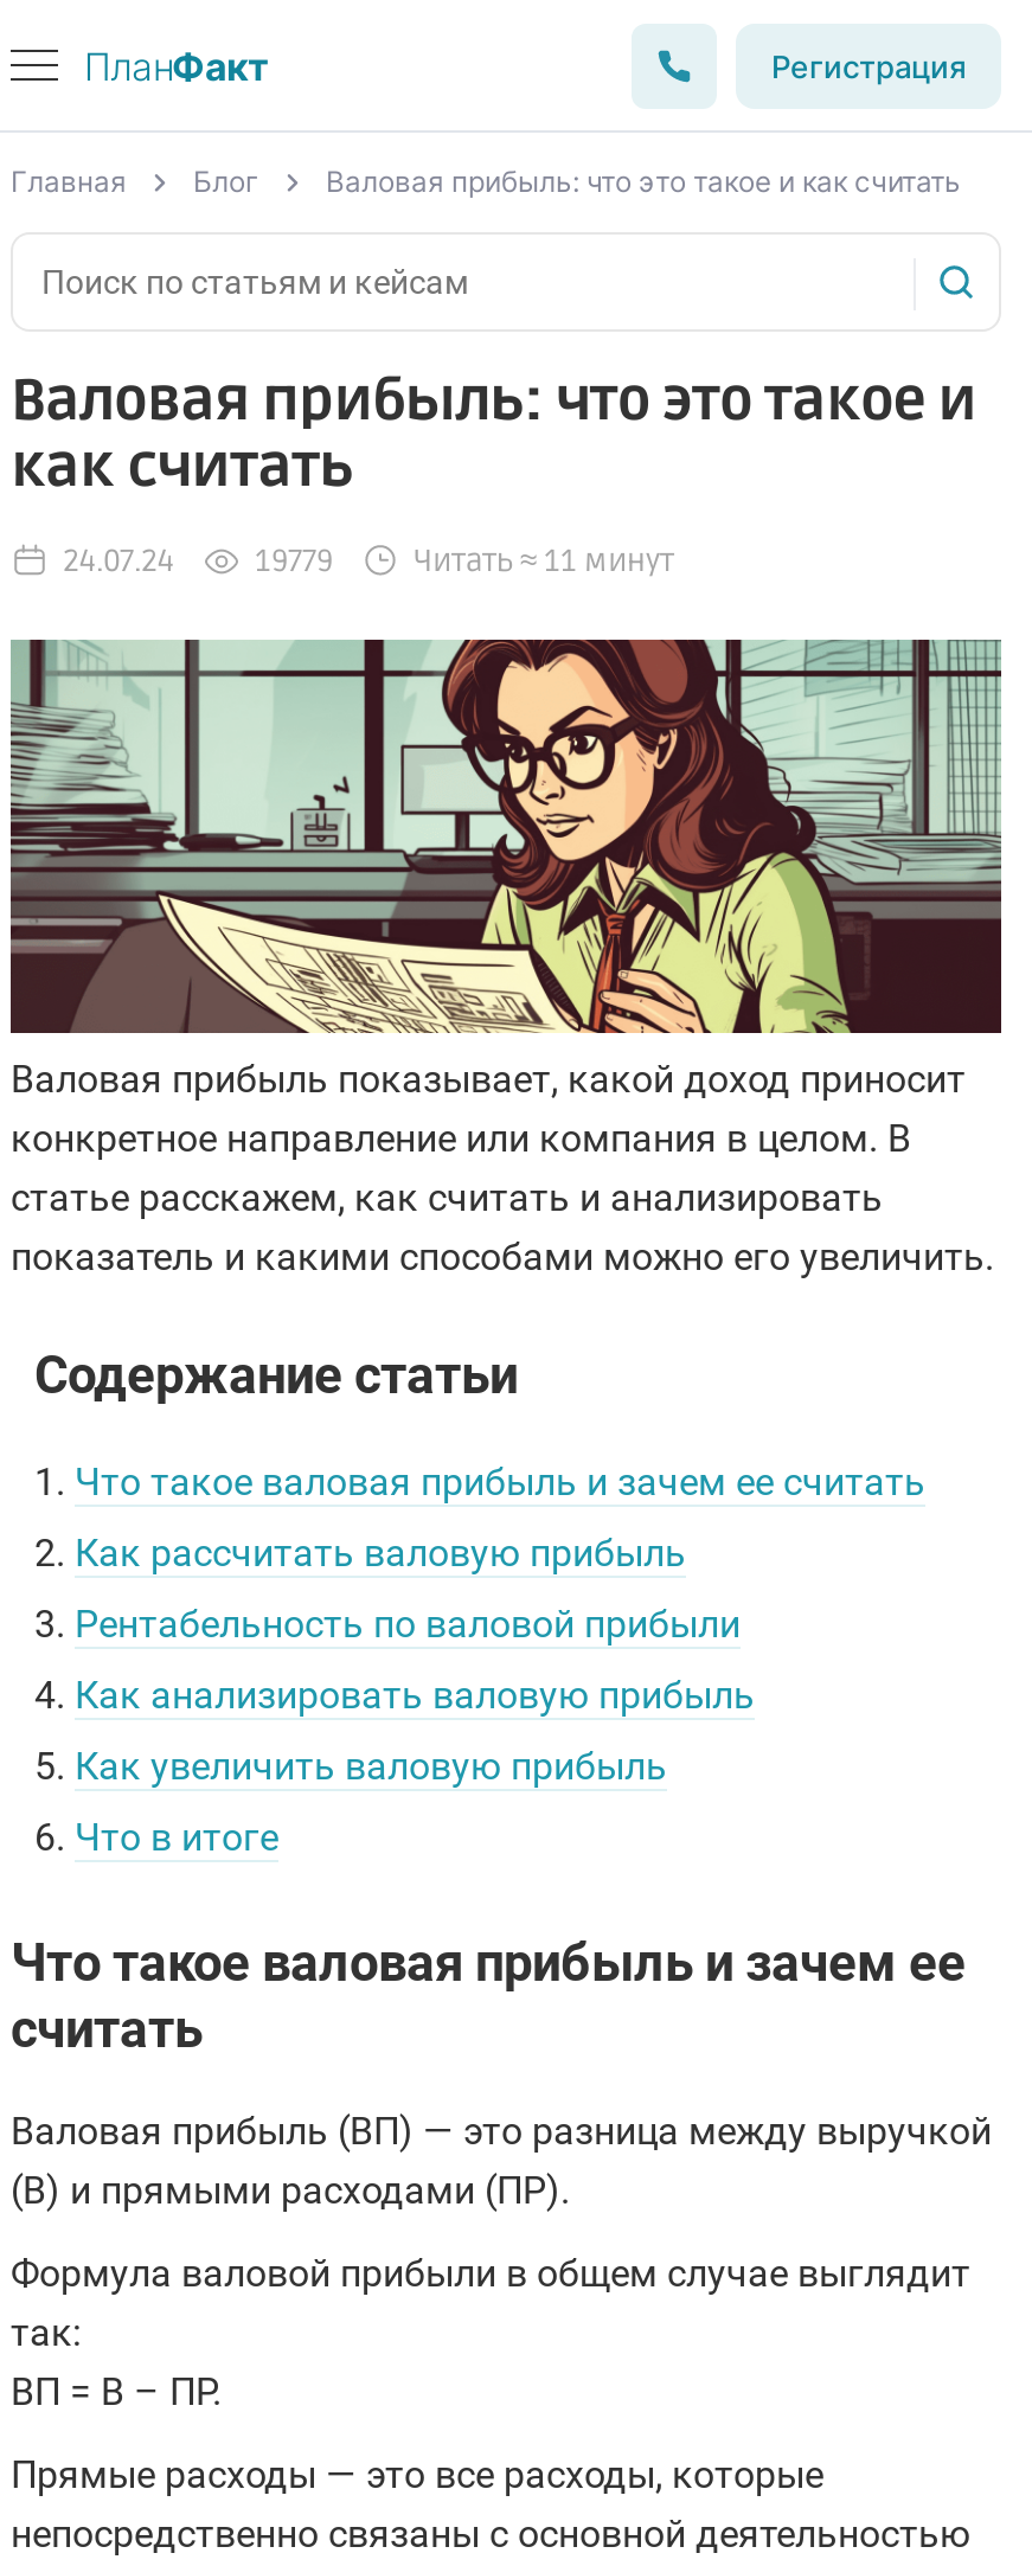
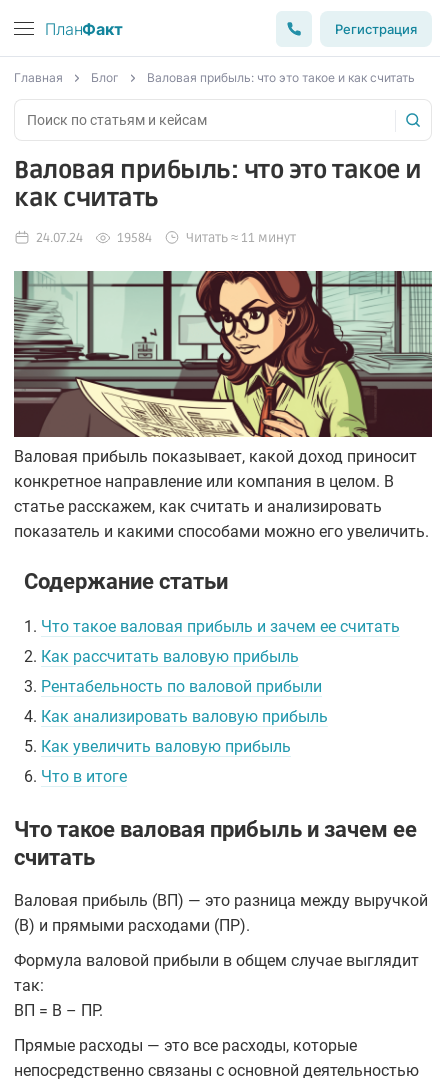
- 19779
+ 19584
